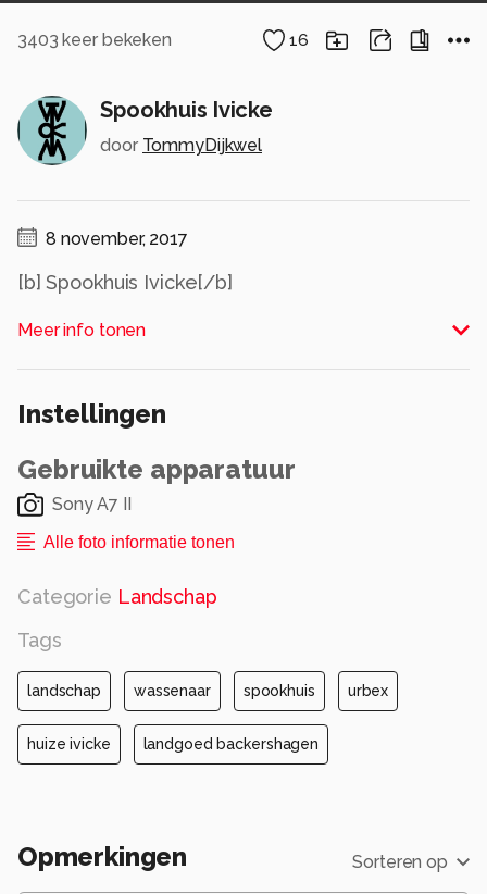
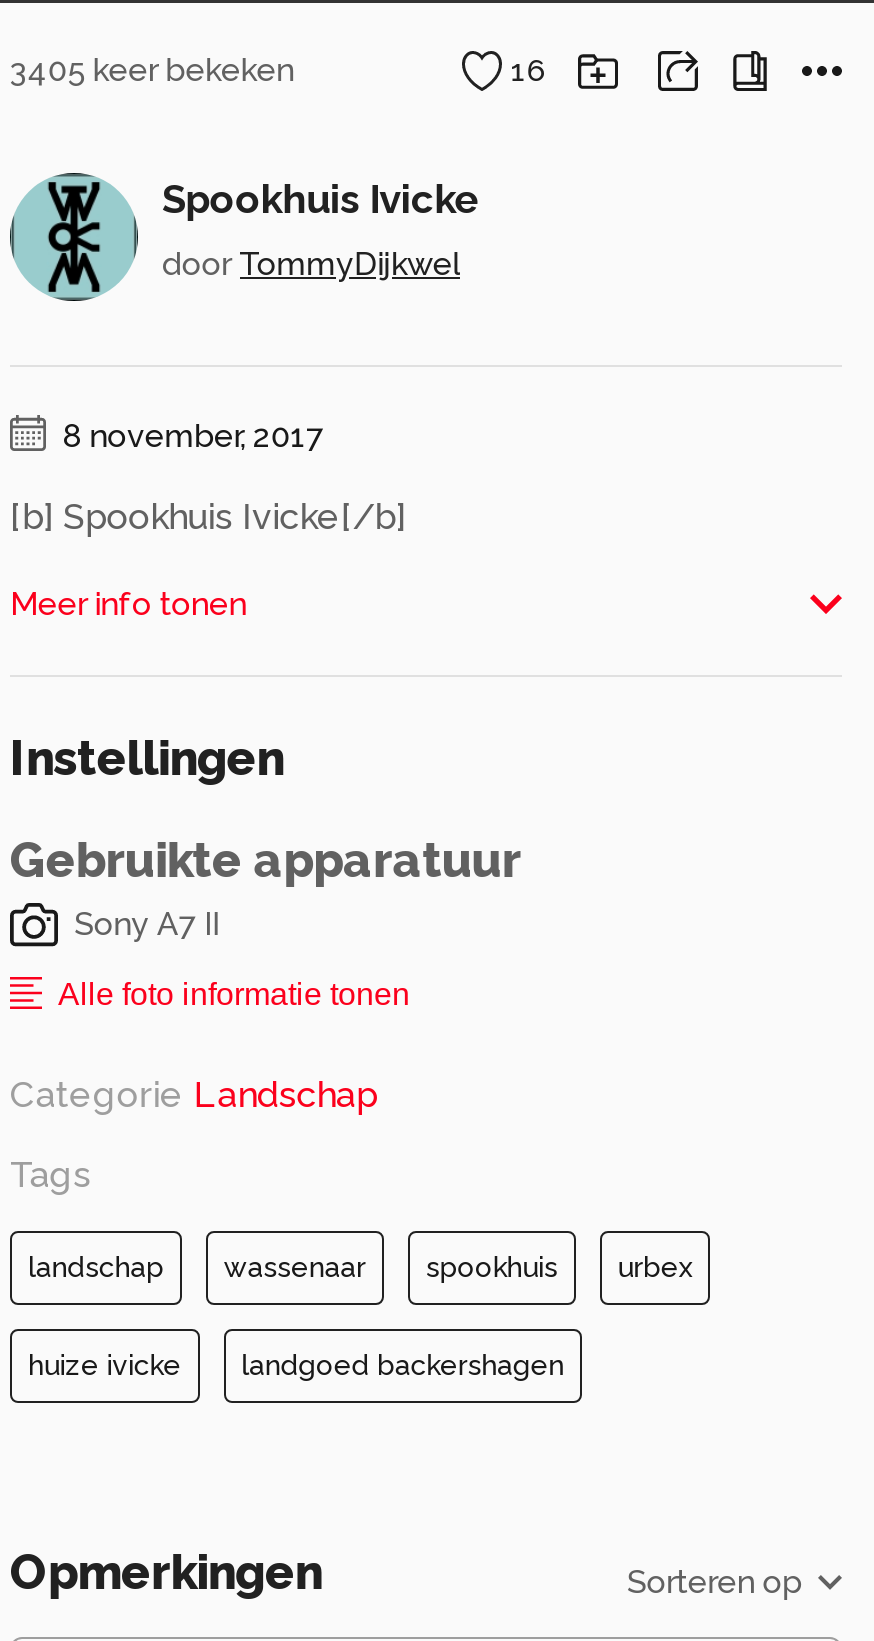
- 3403 keer bekeken
+ 3405 keer bekeken
